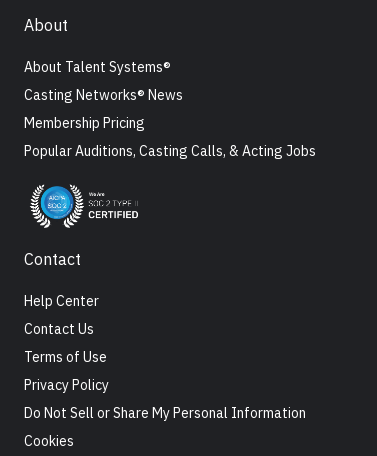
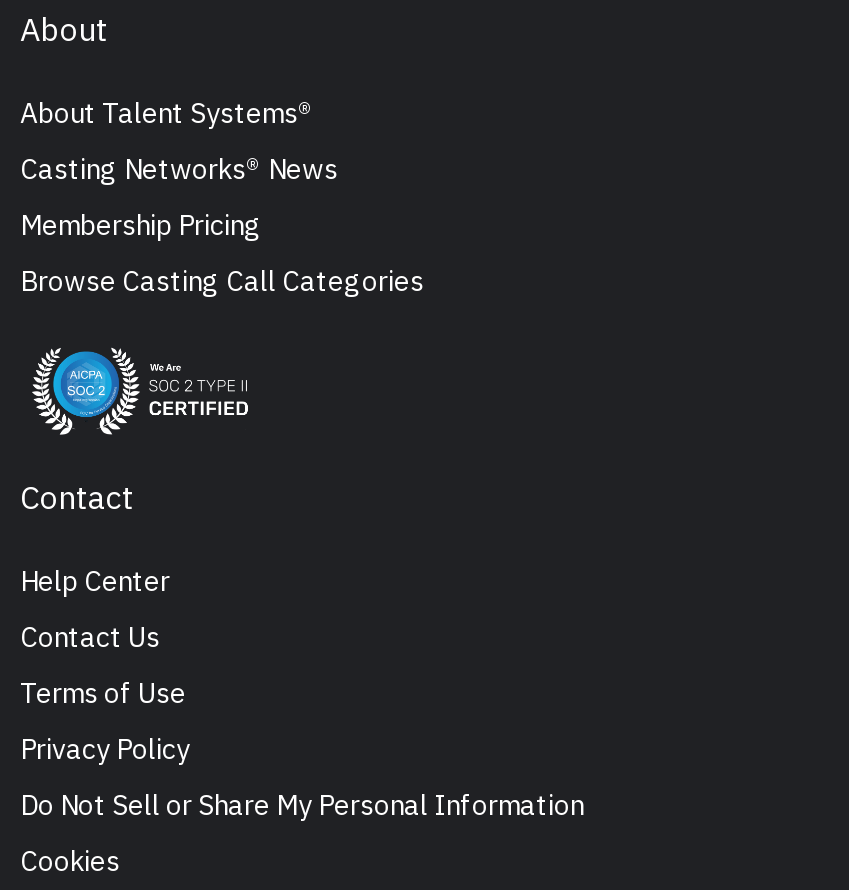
- Popular Auditions, Casting Calls, & Acting Jobs
+ Browse Casting Call Categories
